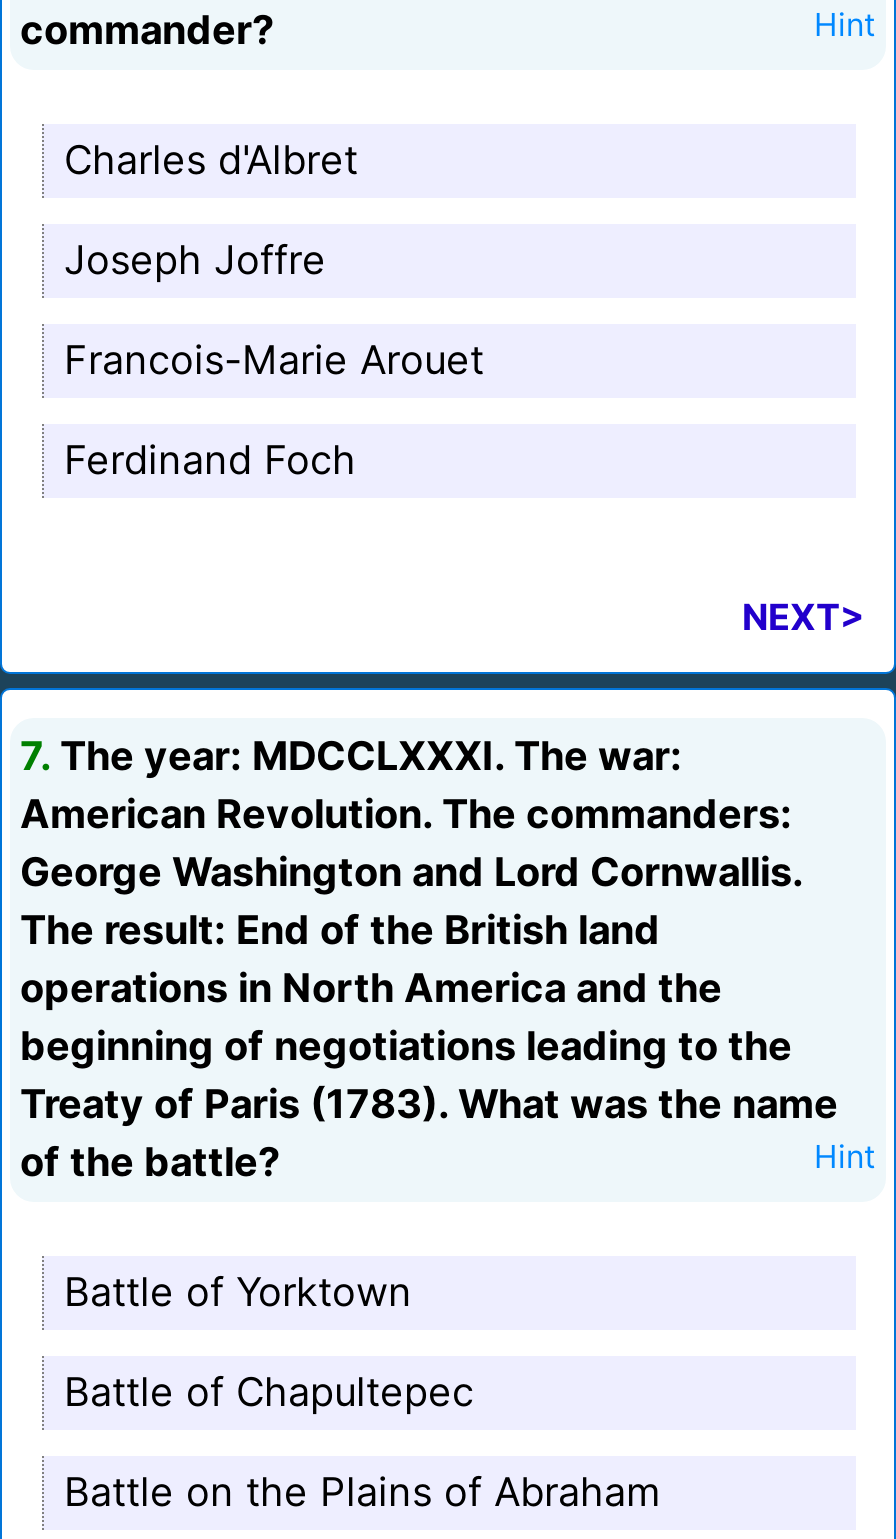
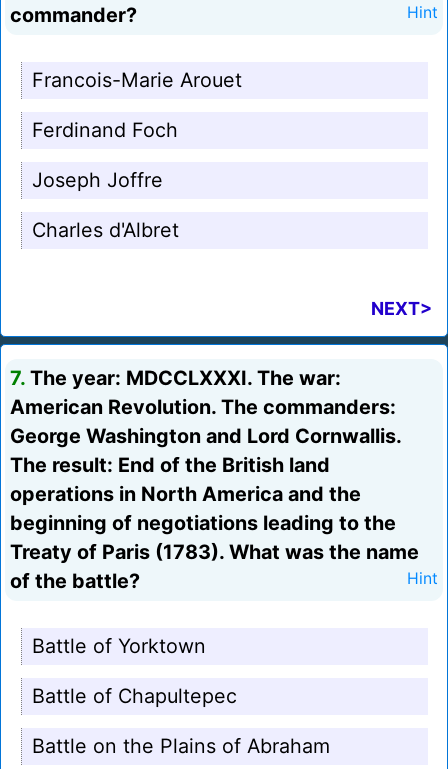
moved down: Joseph Joffre | Charles d'Albret

moved up: Francois-Marie Arouet | Ferdinand Foch
